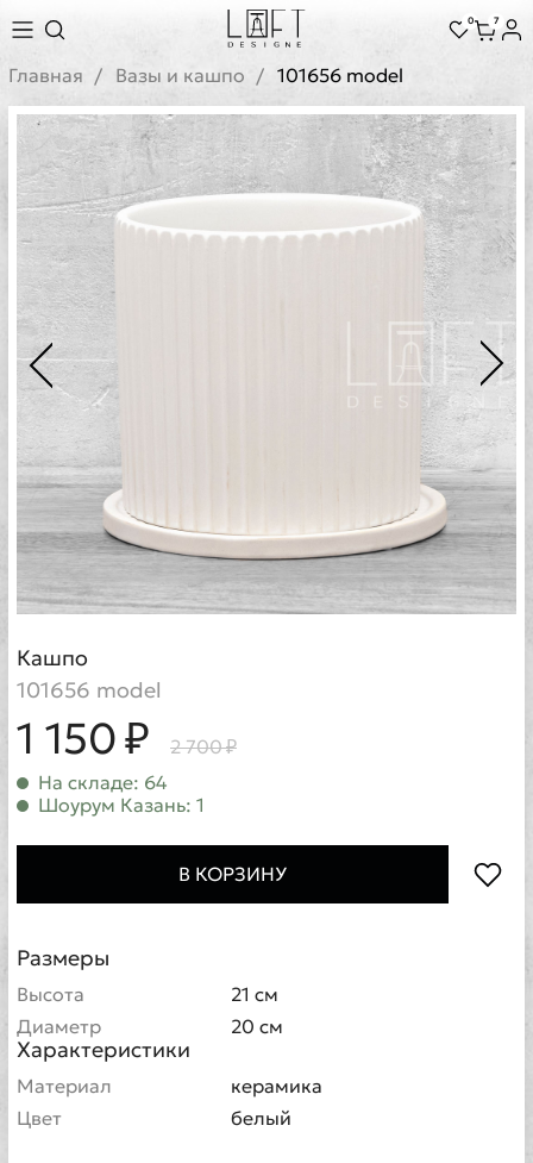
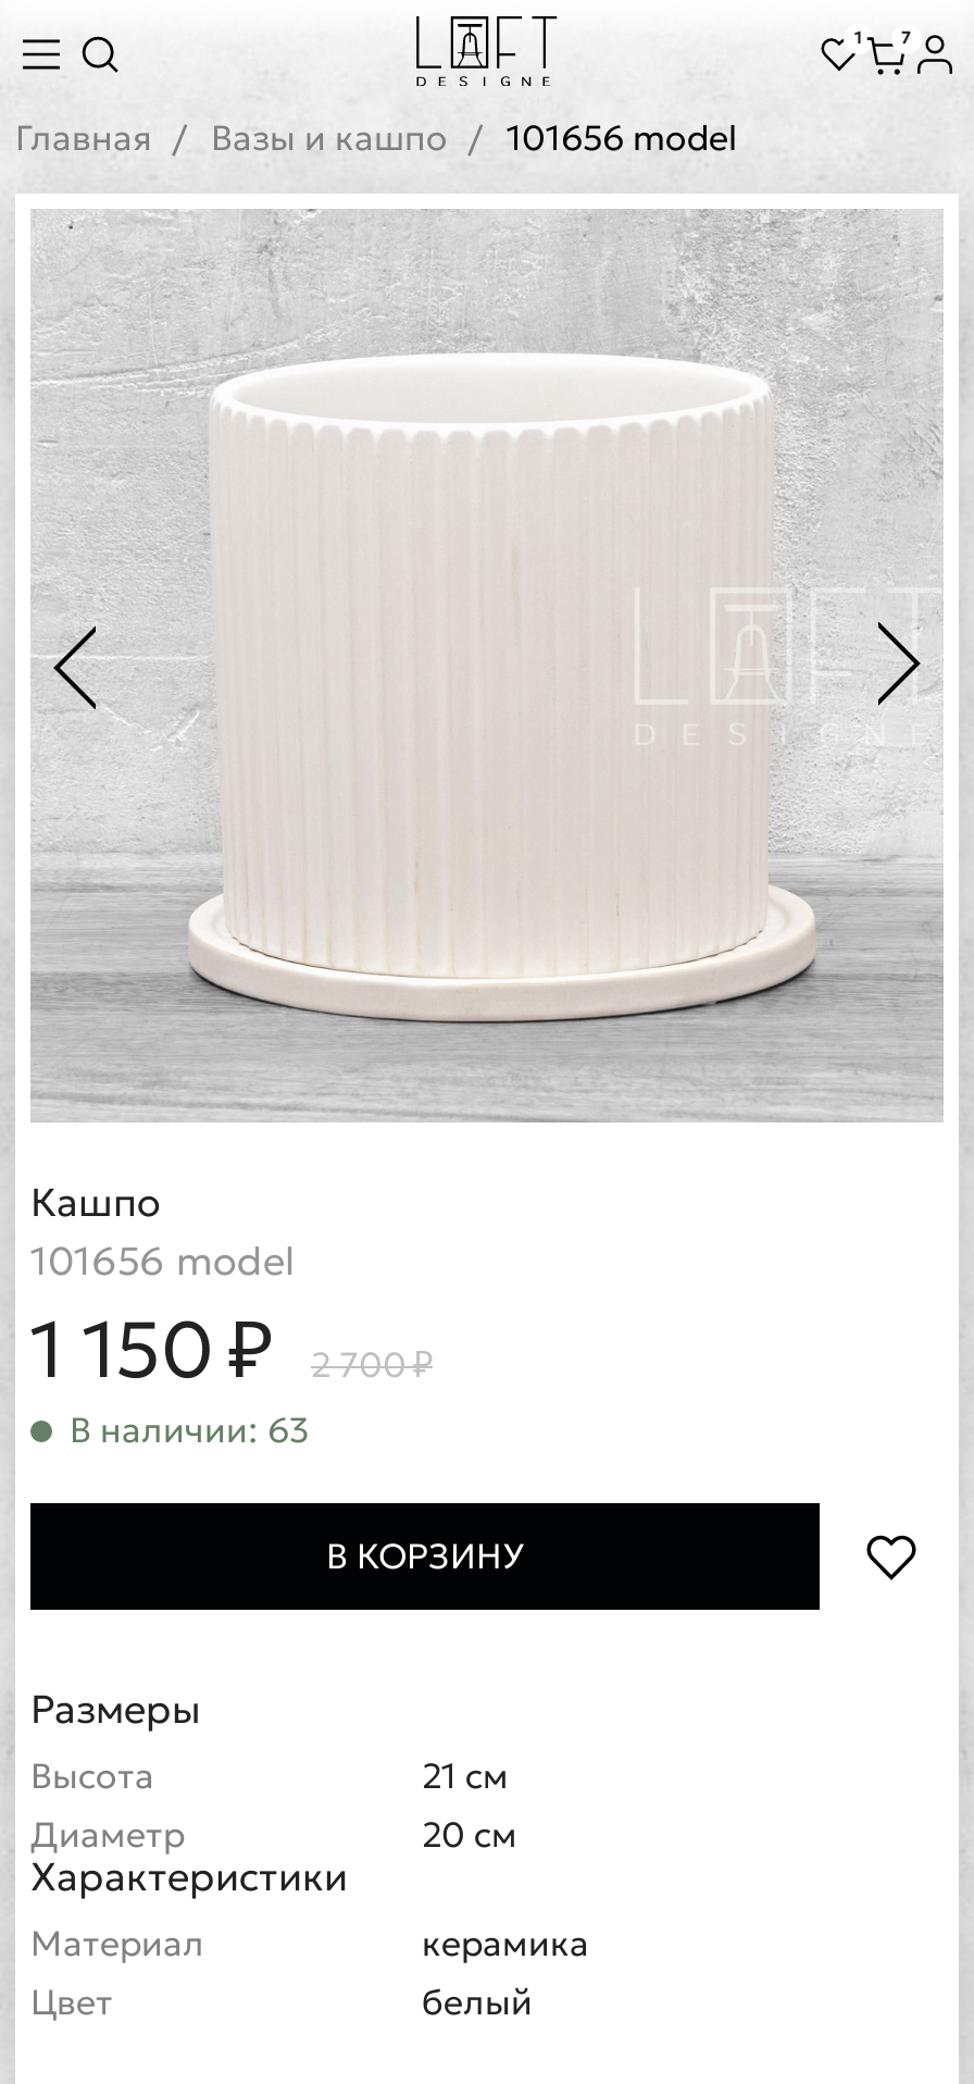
- 0 7
+ 1 7

- На складе: 64
- Шоурум Казань: 1
+ В наличии: 63
